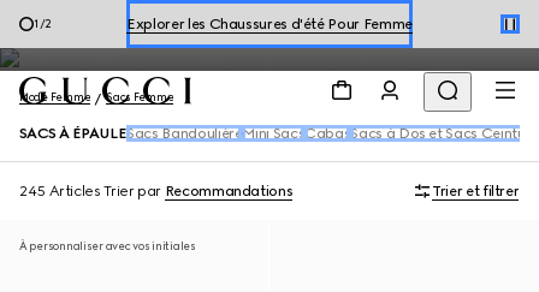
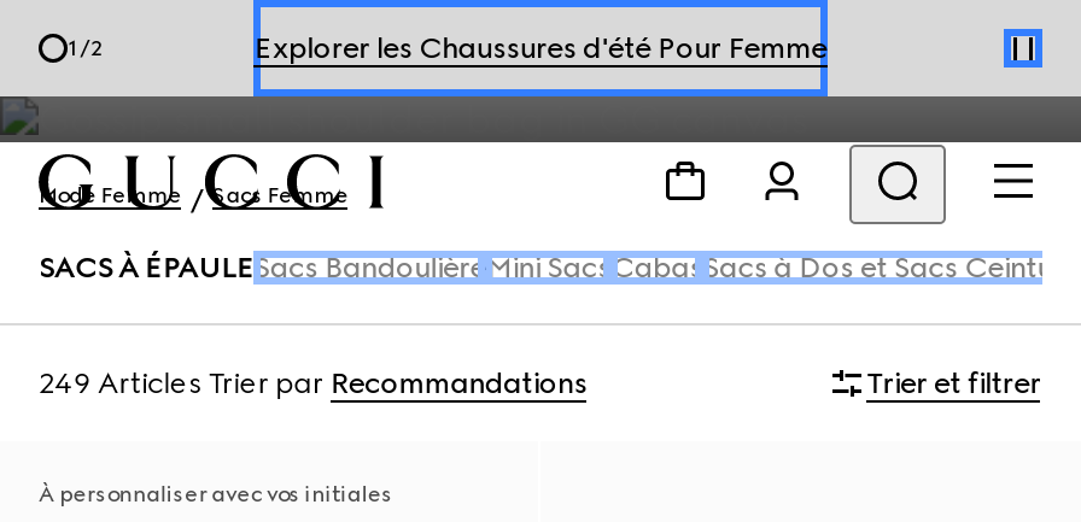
- 245 Articles Trier par Recommandations
+ 249 Articles Trier par Recommandations
